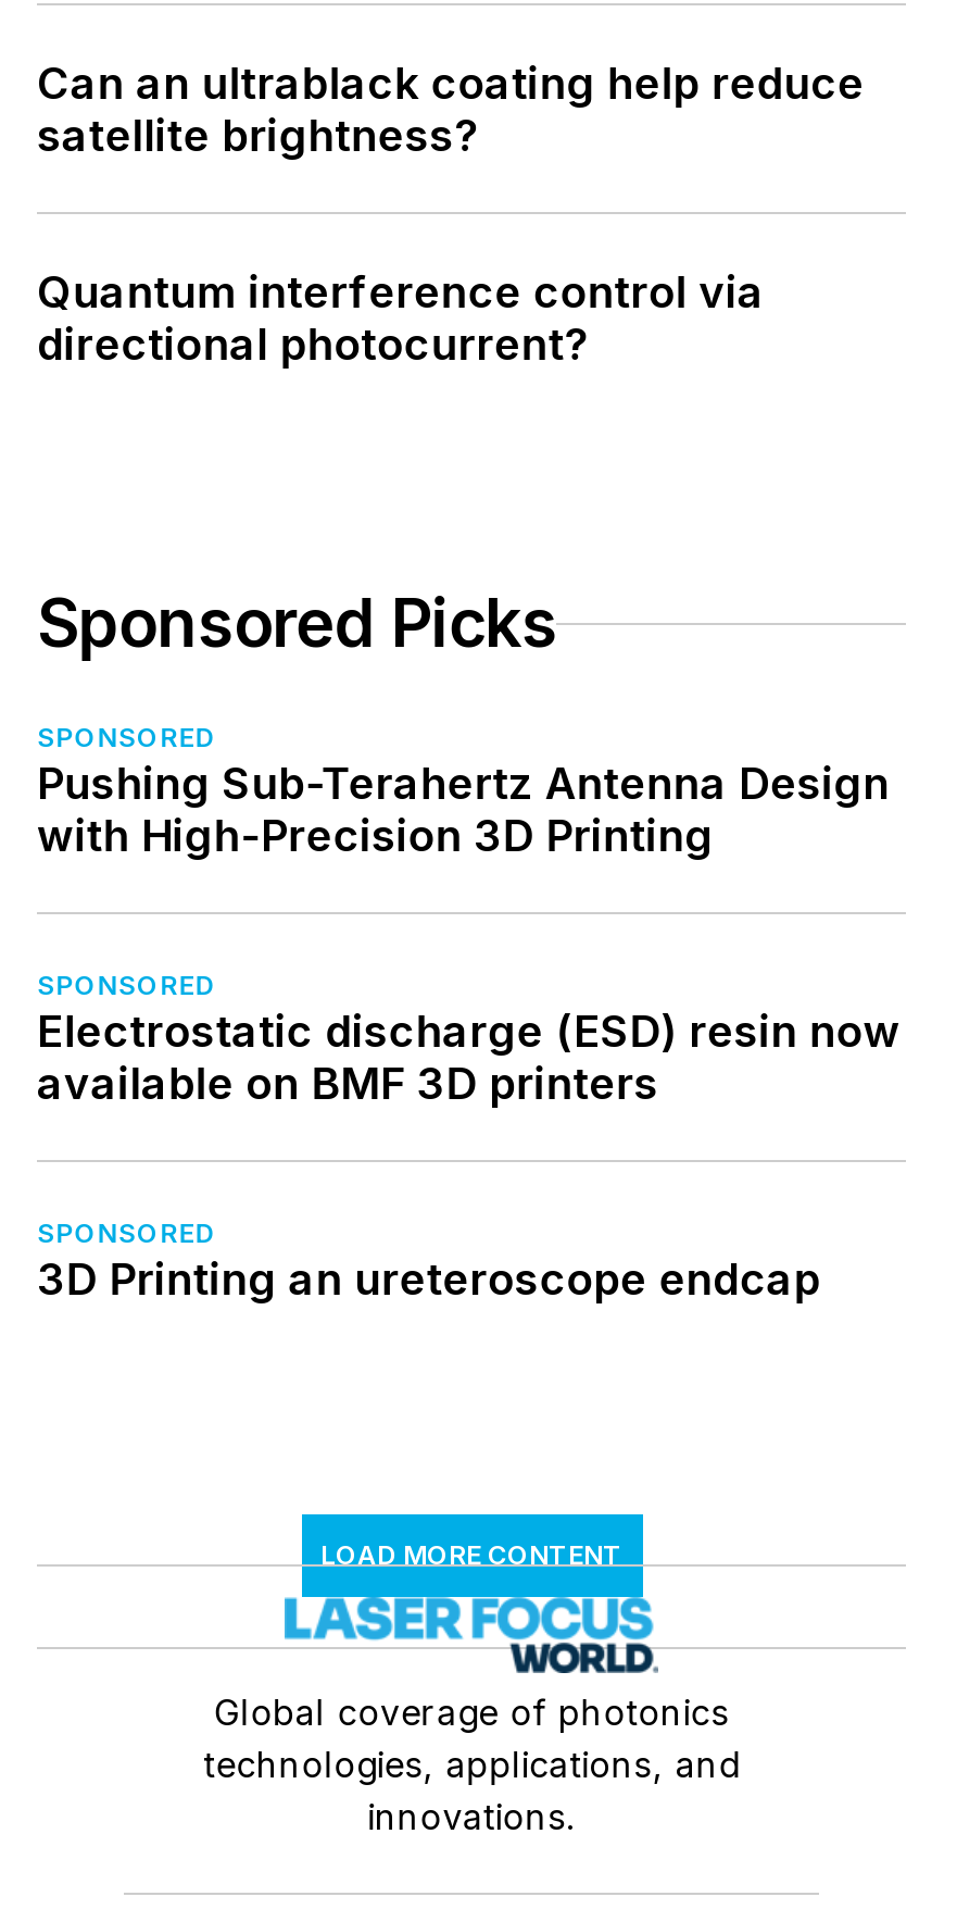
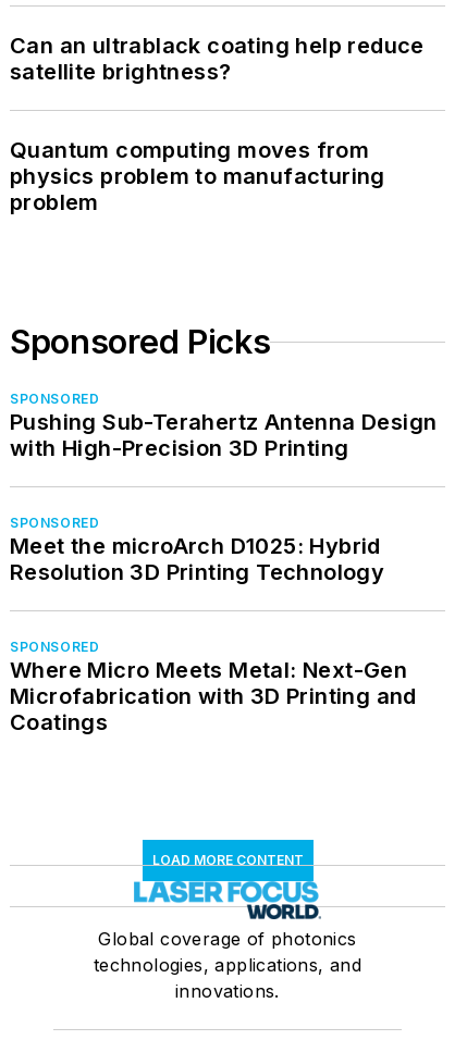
- Quantum interference control via
- directional photocurrent?
+ Quantum computing moves from
+ physics problem to manufacturing
+ problem

- Electrostatic discharge (ESD) resin now
- available on BMF 3D printers
+ Meet the microArch D1025: Hybrid
+ Resolution 3D Printing Technology

- 3D Printing an ureteroscope endcap
+ Where Micro Meets Metal: Next-Gen
+ Microfabrication with 3D Printing and
+ Coatings
